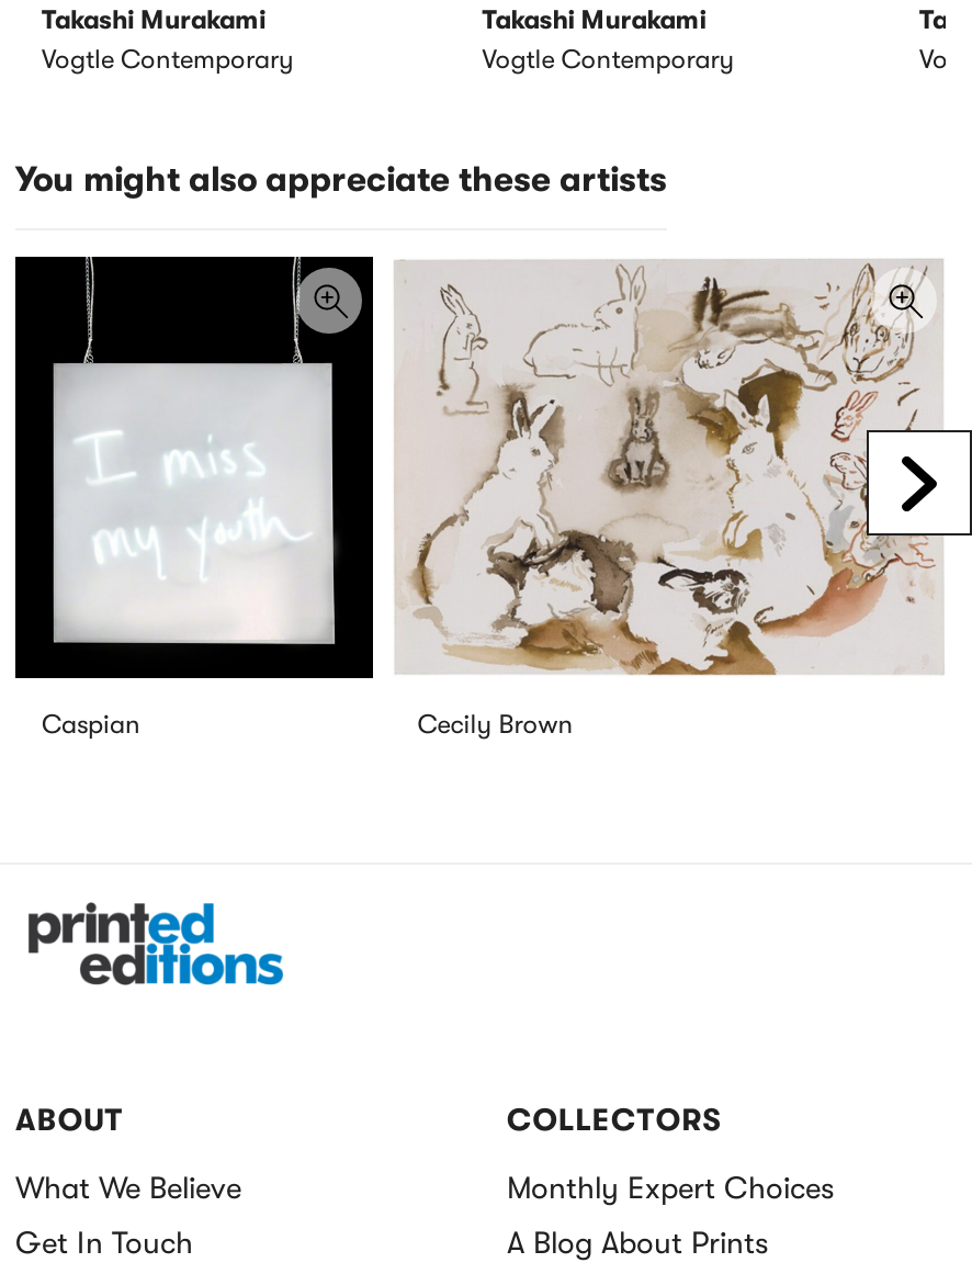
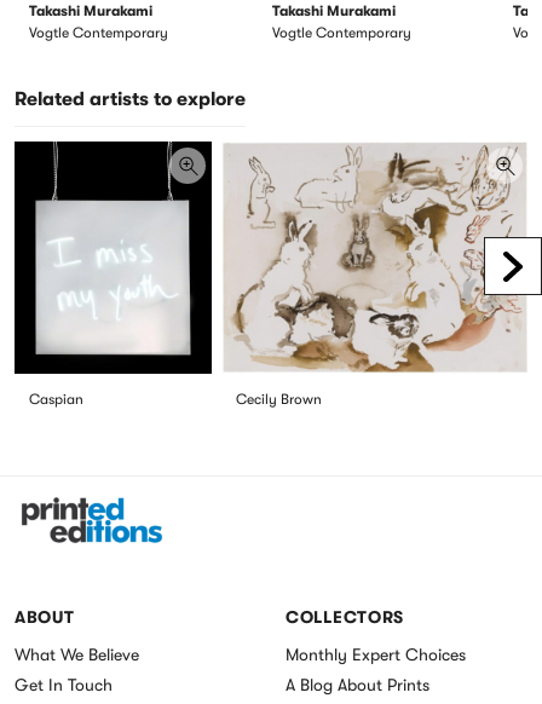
- You might also appreciate these artists
+ Related artists to explore
